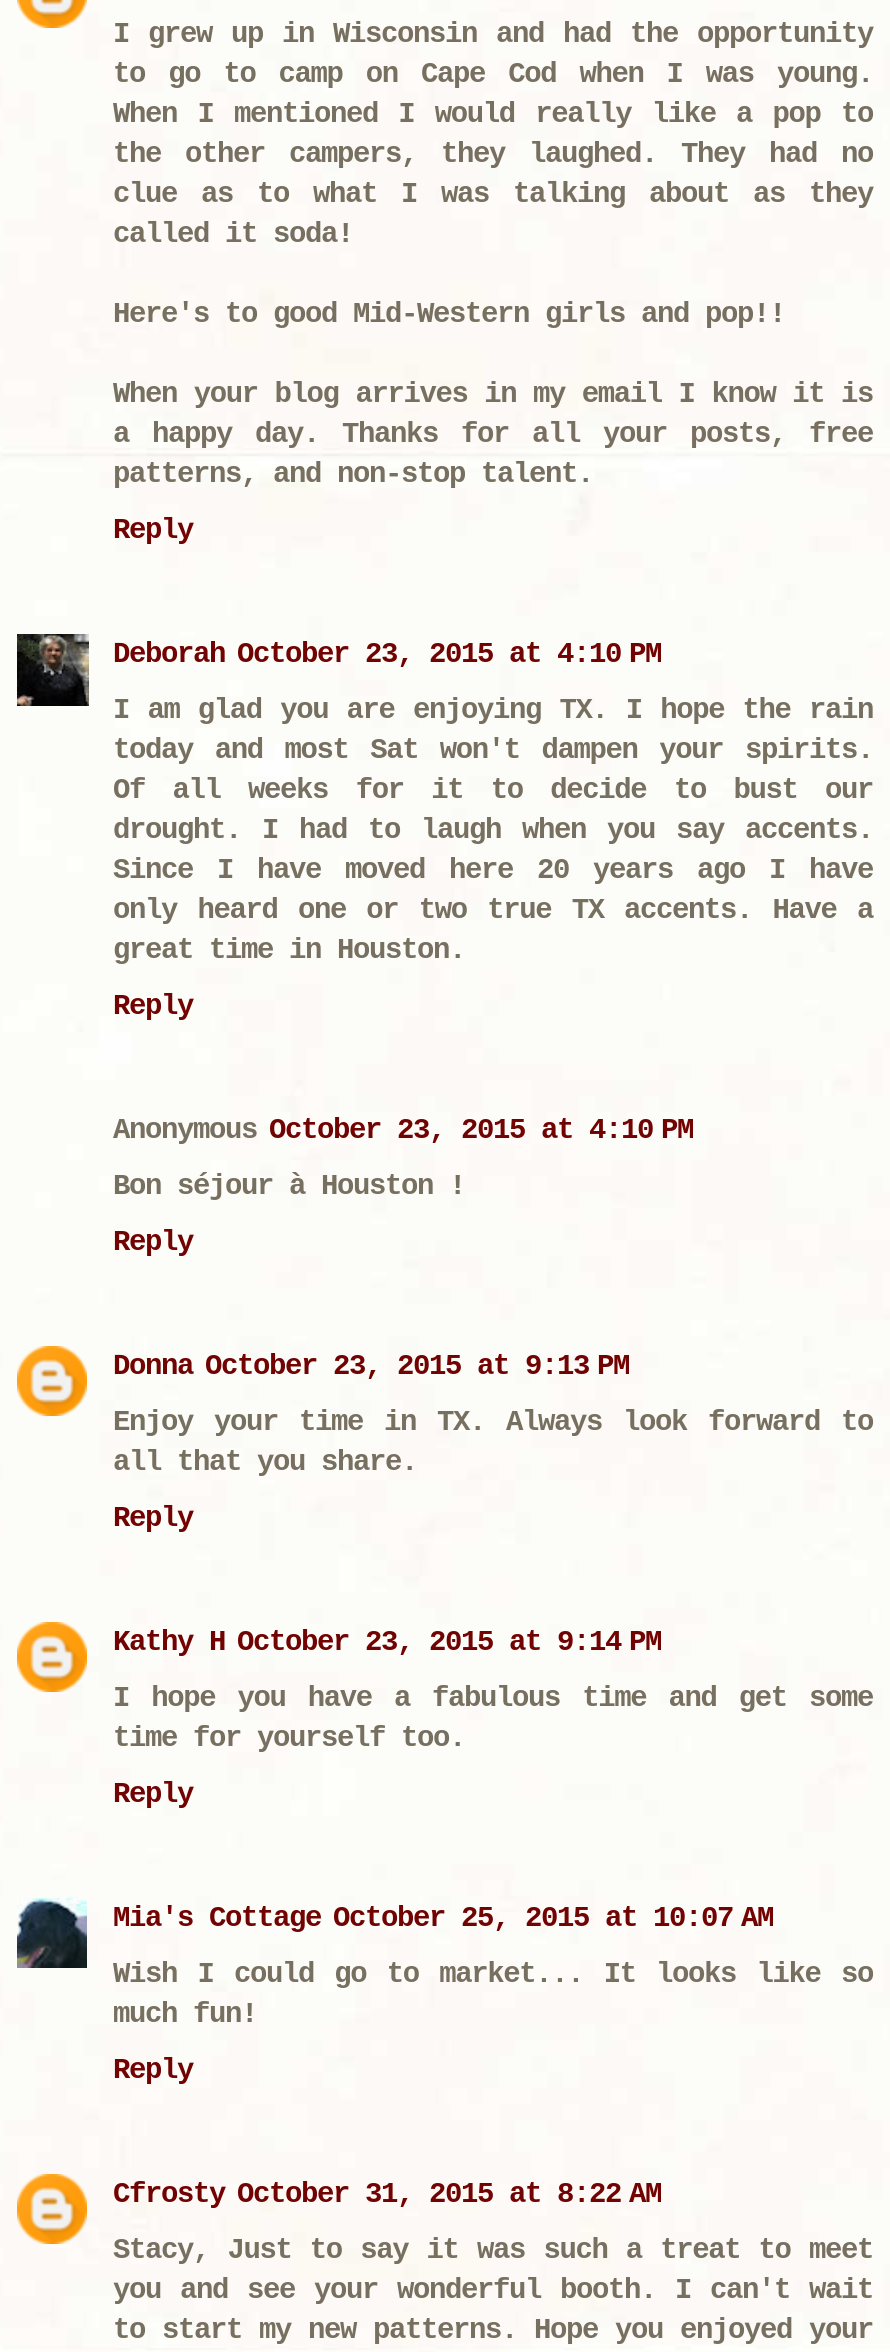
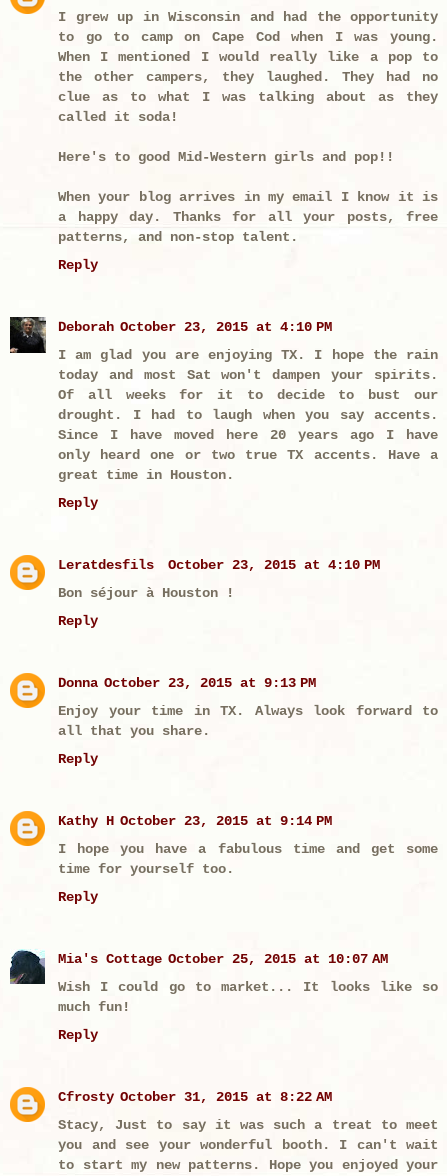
+ [image]

- Anonymous October 23, 2015 at 4:10 PM
+ Leratdesfils October 23, 2015 at 4:10 PM
